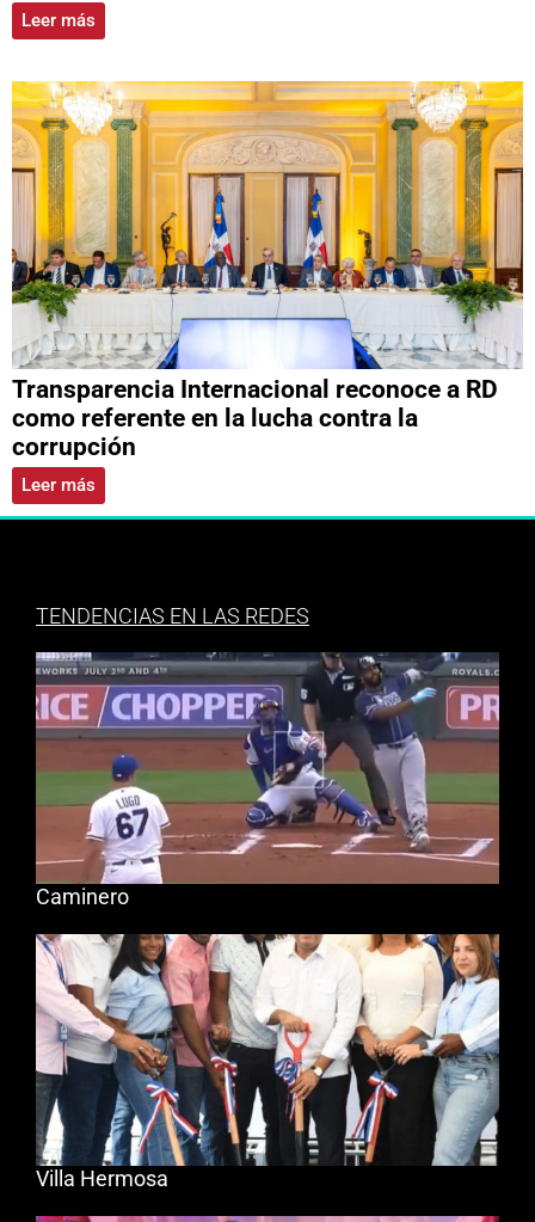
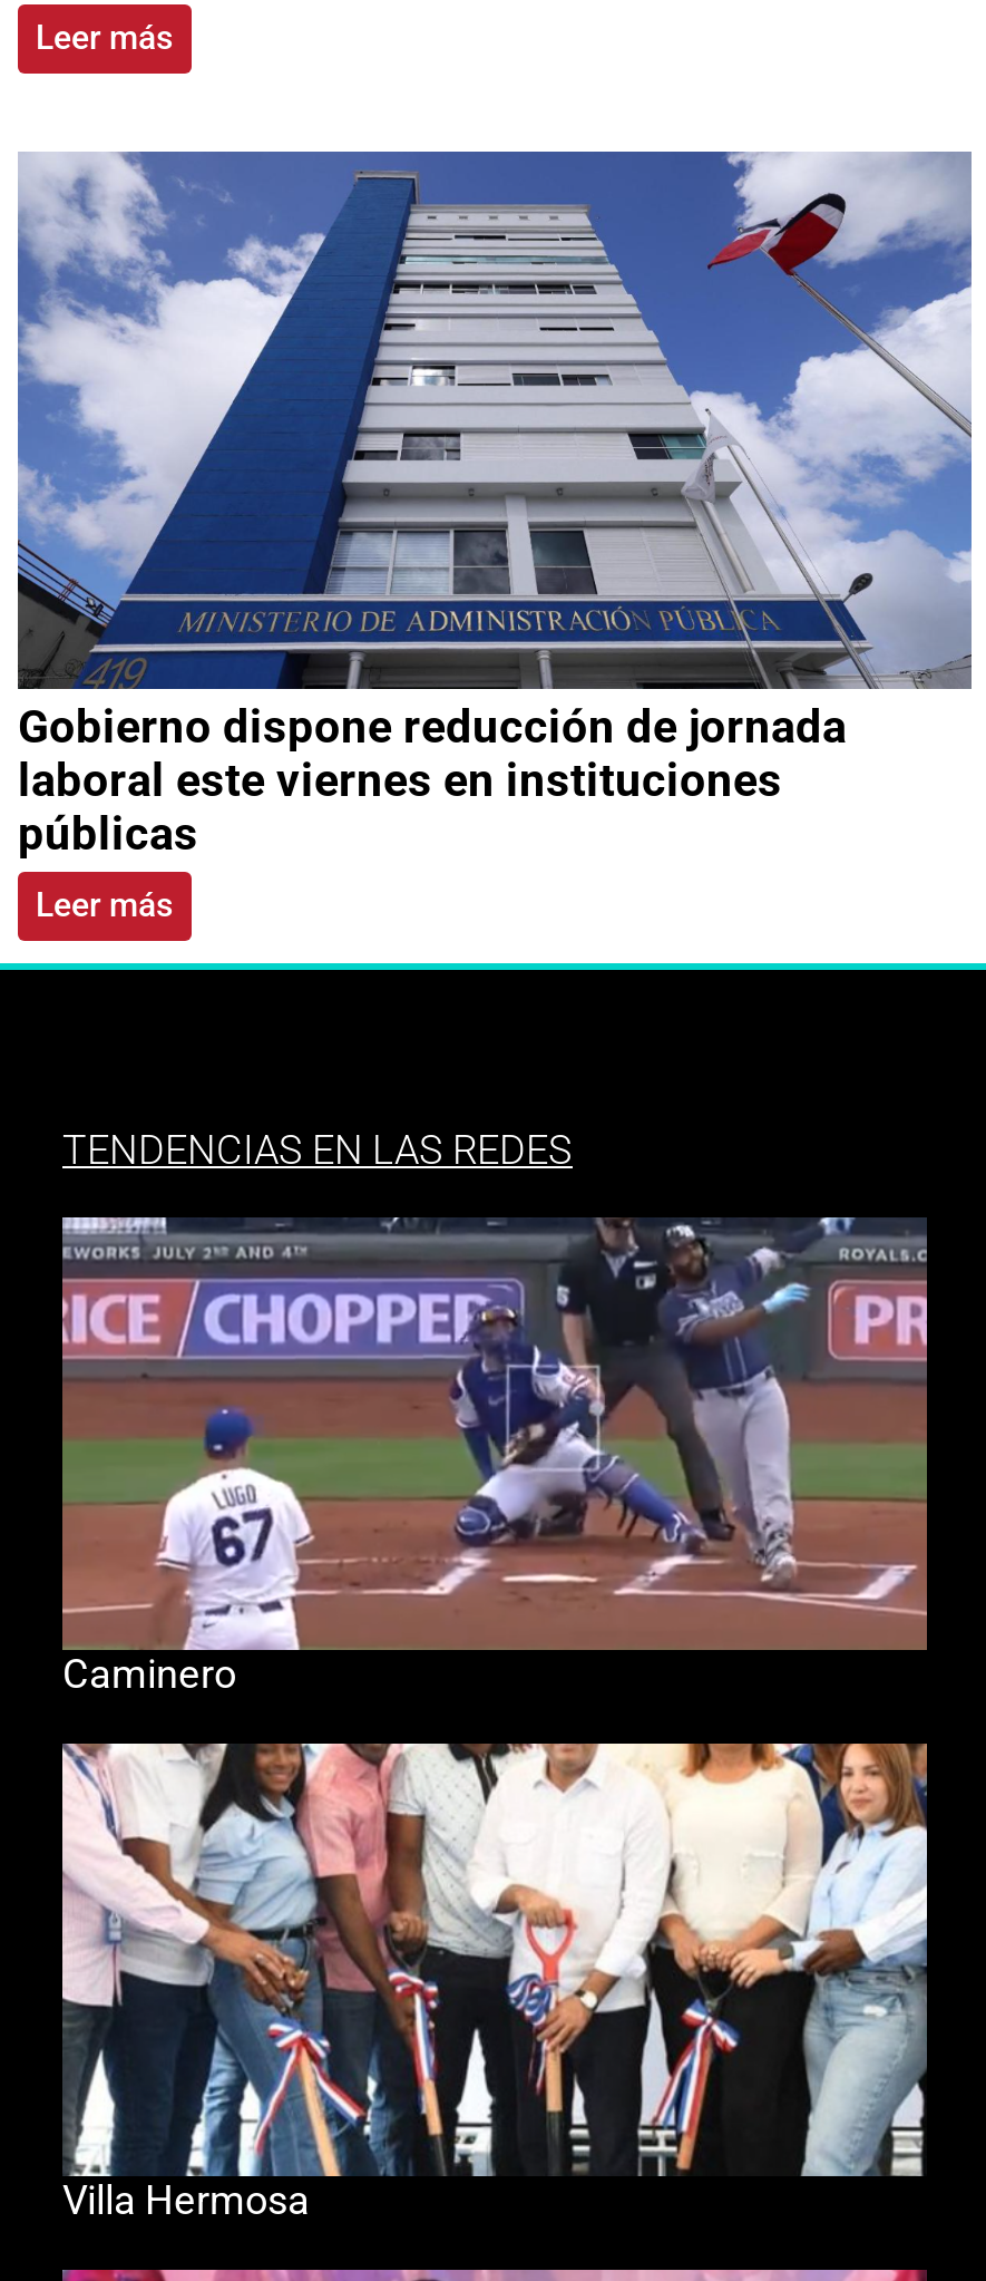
- [image]
- Transparencia Internacional reconoce a RD
- como referente en la lucha contra la
- corrupción
+ [image]
+ Gobierno dispone reducción de jornada
+ laboral este viernes en instituciones
+ públicas
